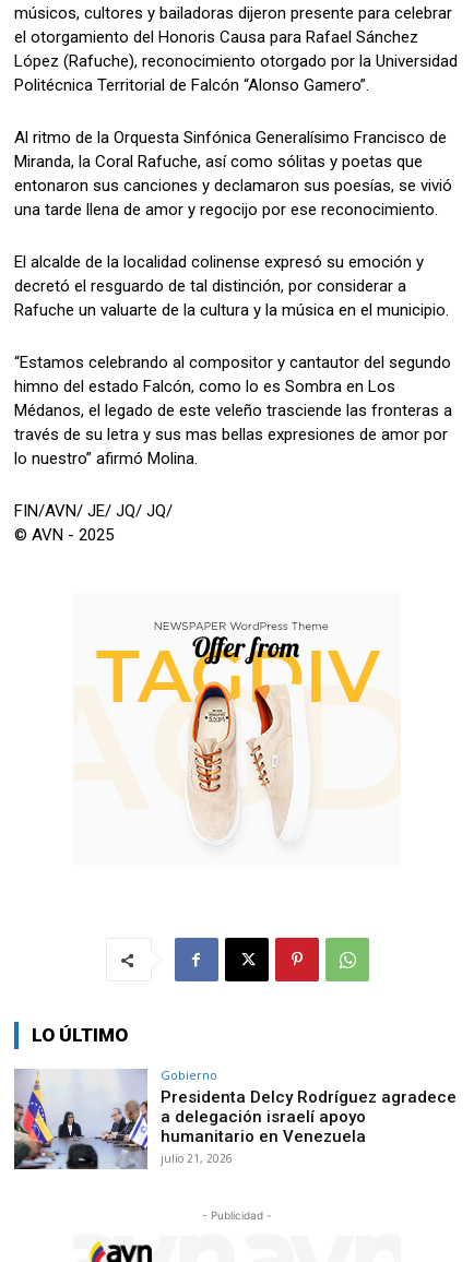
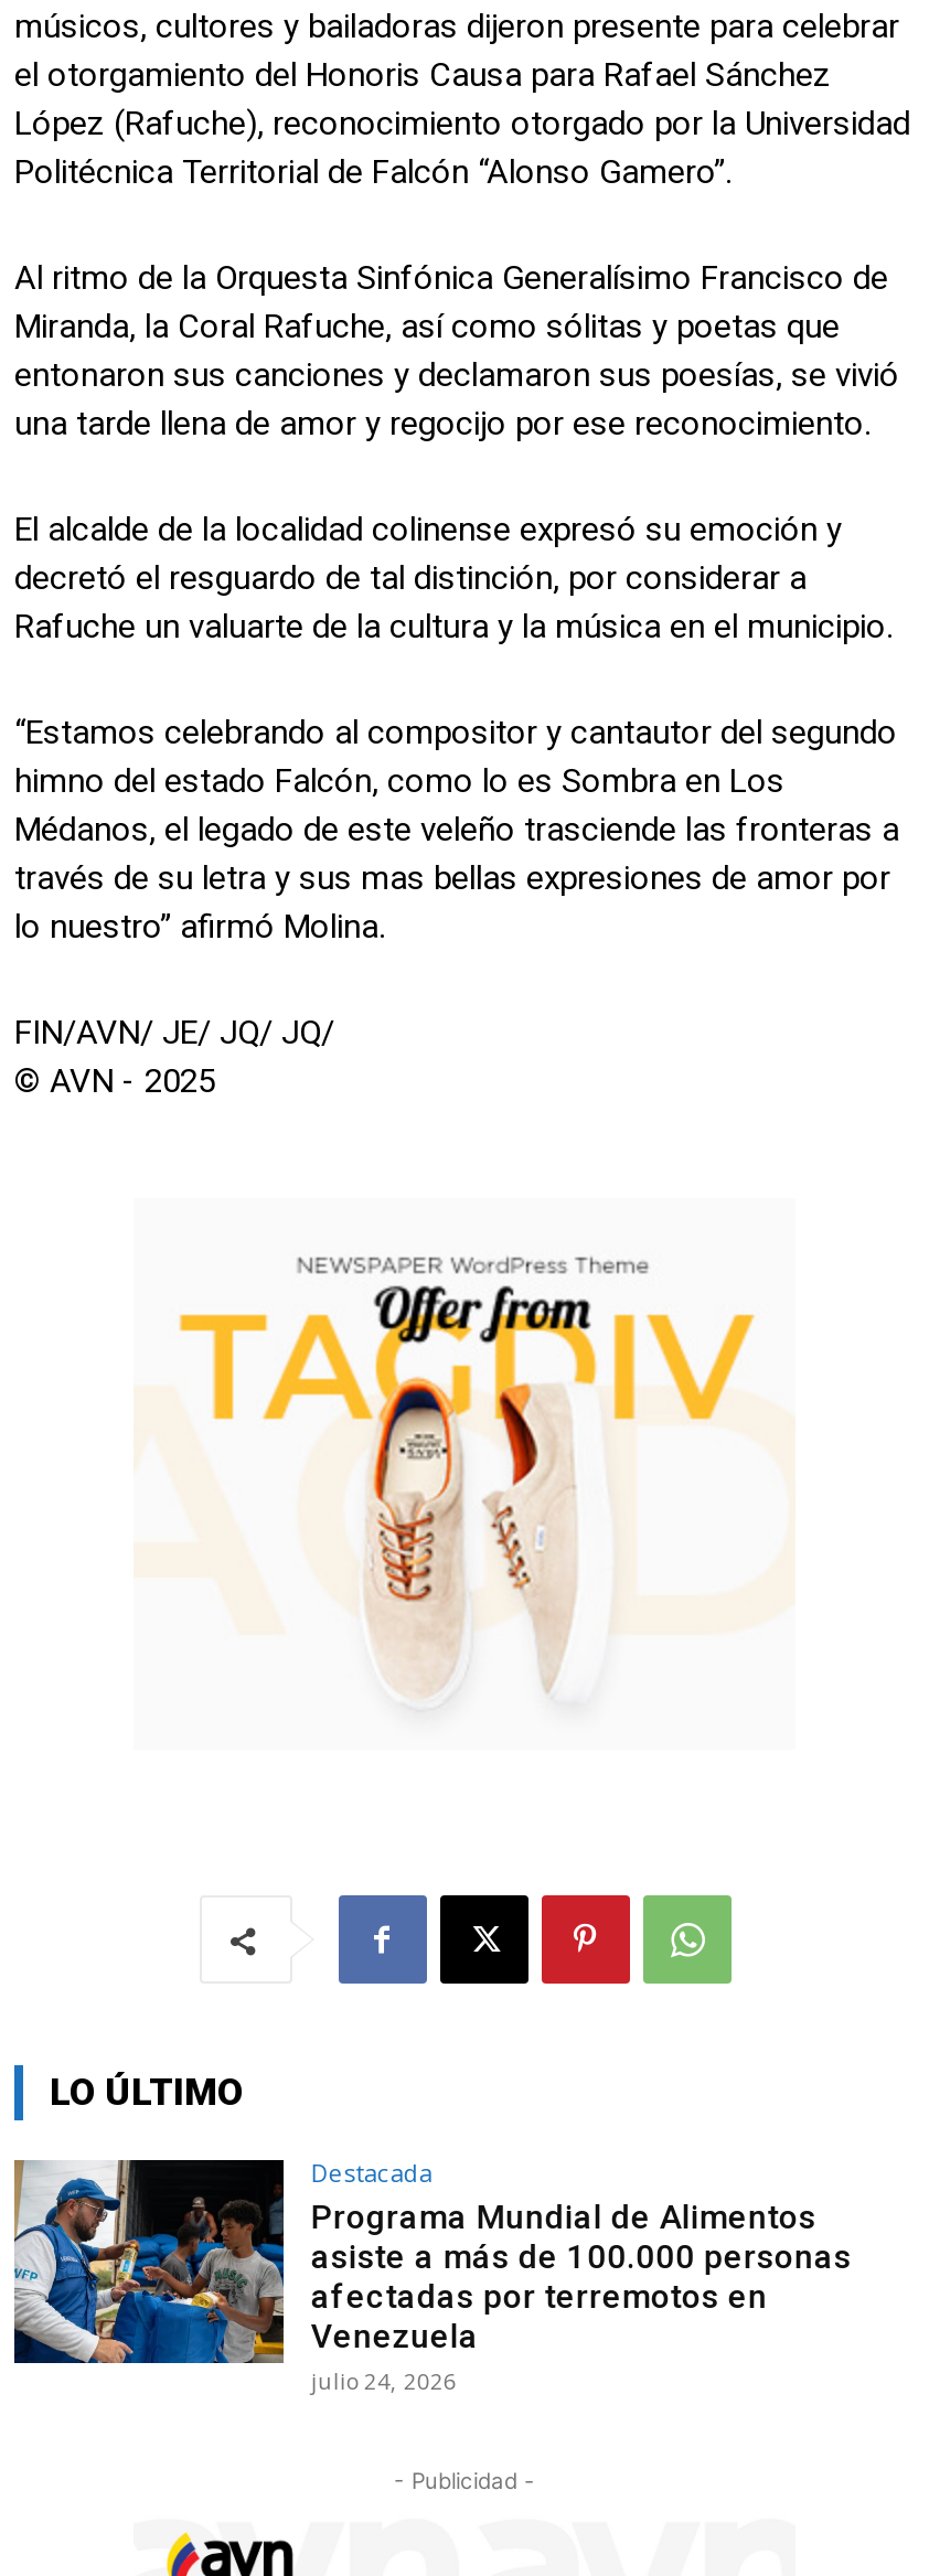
- [image]
- Gobierno
- Presidenta Delcy Rodríguez agradece
- a delegación israelí apoyo
- humanitario en Venezuela
- julio 21, 2026
+ [image]
+ Destacada
+ Programa Mundial de Alimentos
+ asiste a más de 100.000 personas
+ afectadas por terremotos en
+ Venezuela
+ julio 24, 2026
